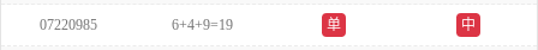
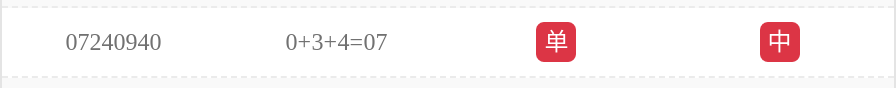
- 07220985
+ 07240940

- 6+4+9=19
+ 0+3+4=07
